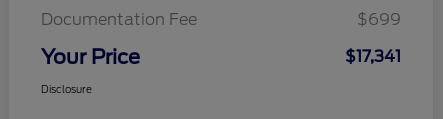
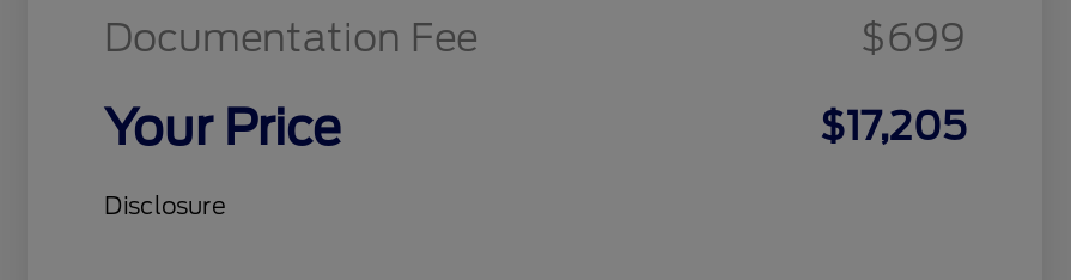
- $17,341
+ $17,205
